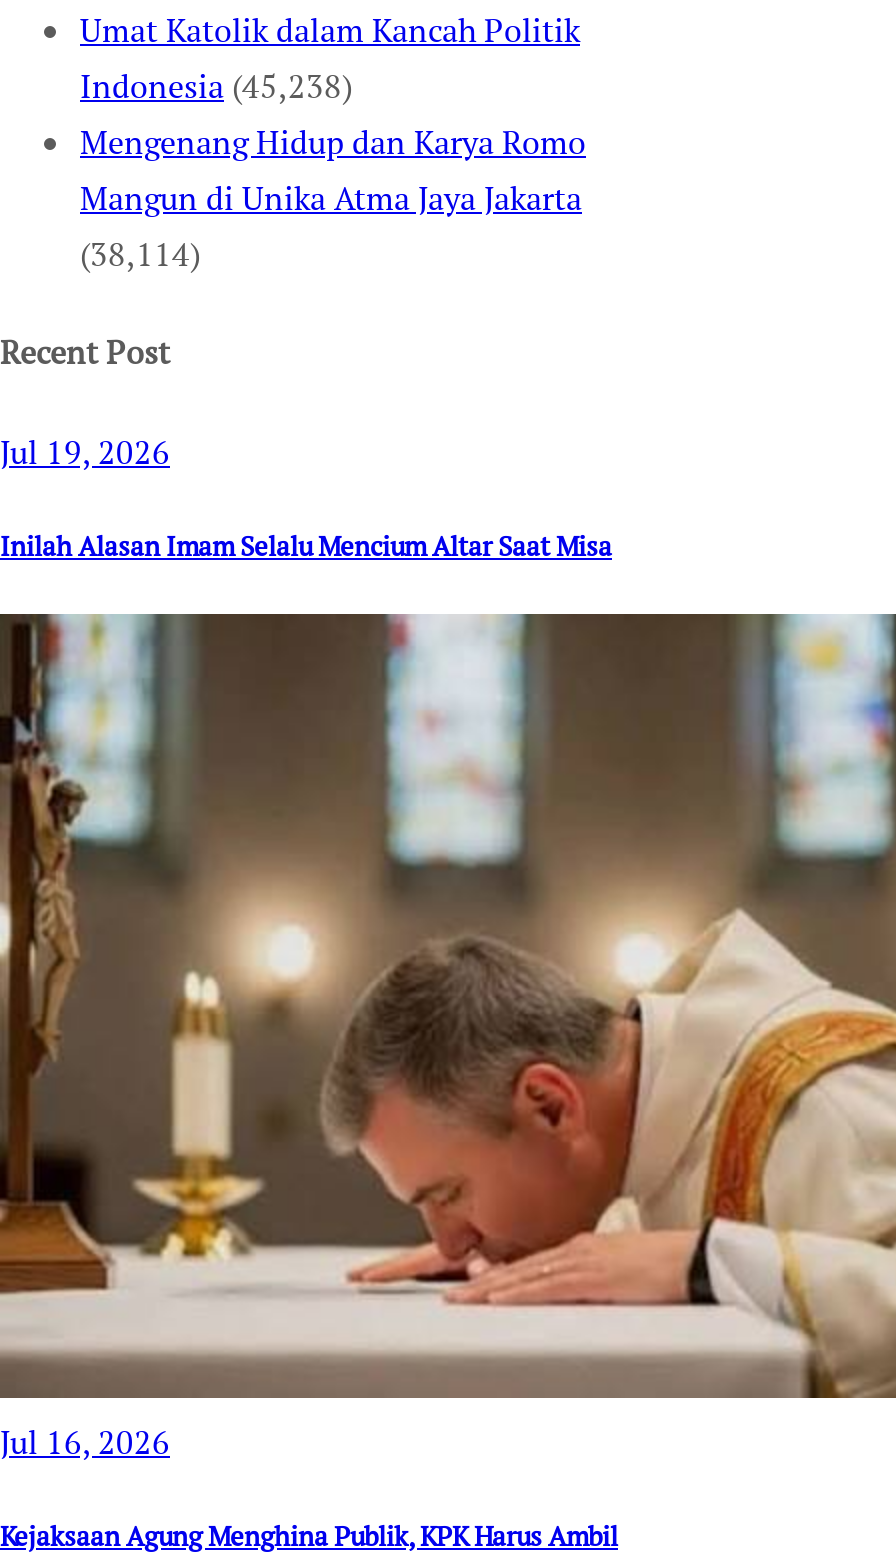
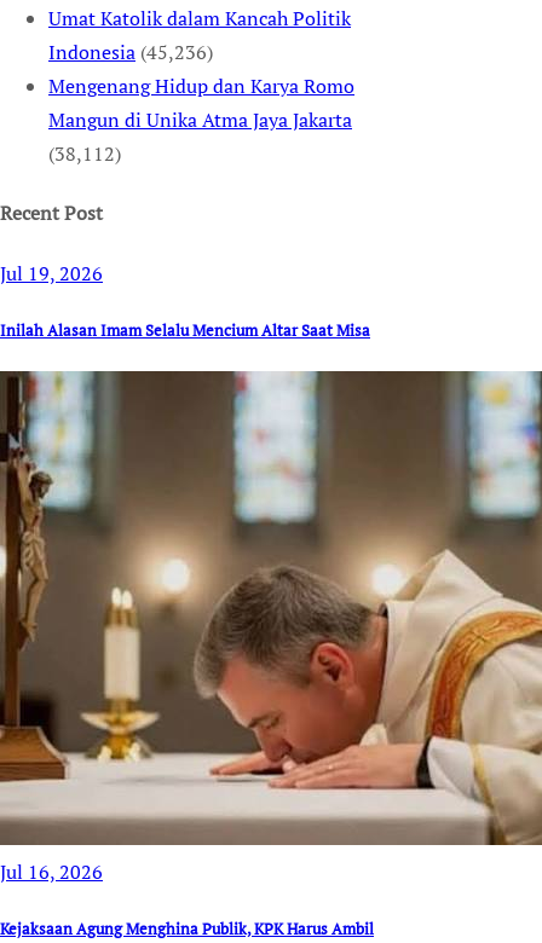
- Indonesia (45,238)
+ Indonesia (45,236)

- (38,114)
+ (38,112)
